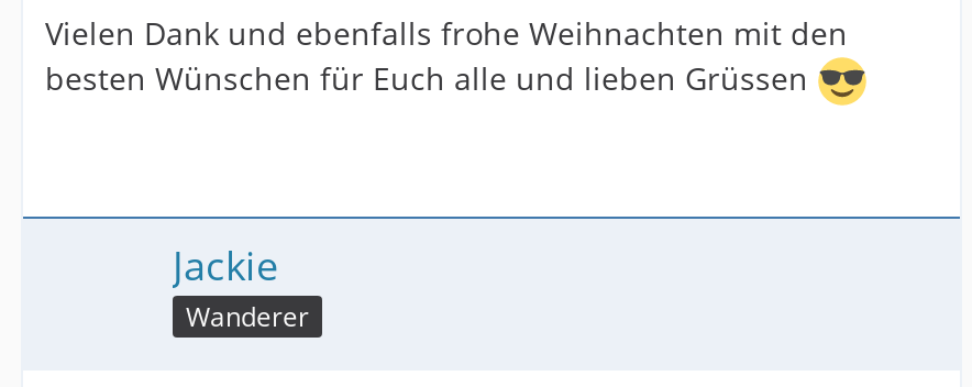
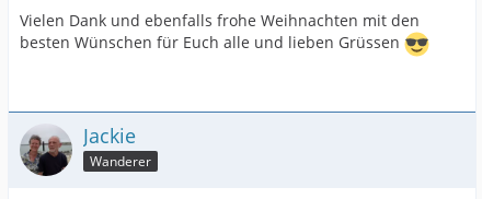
+ [image]
